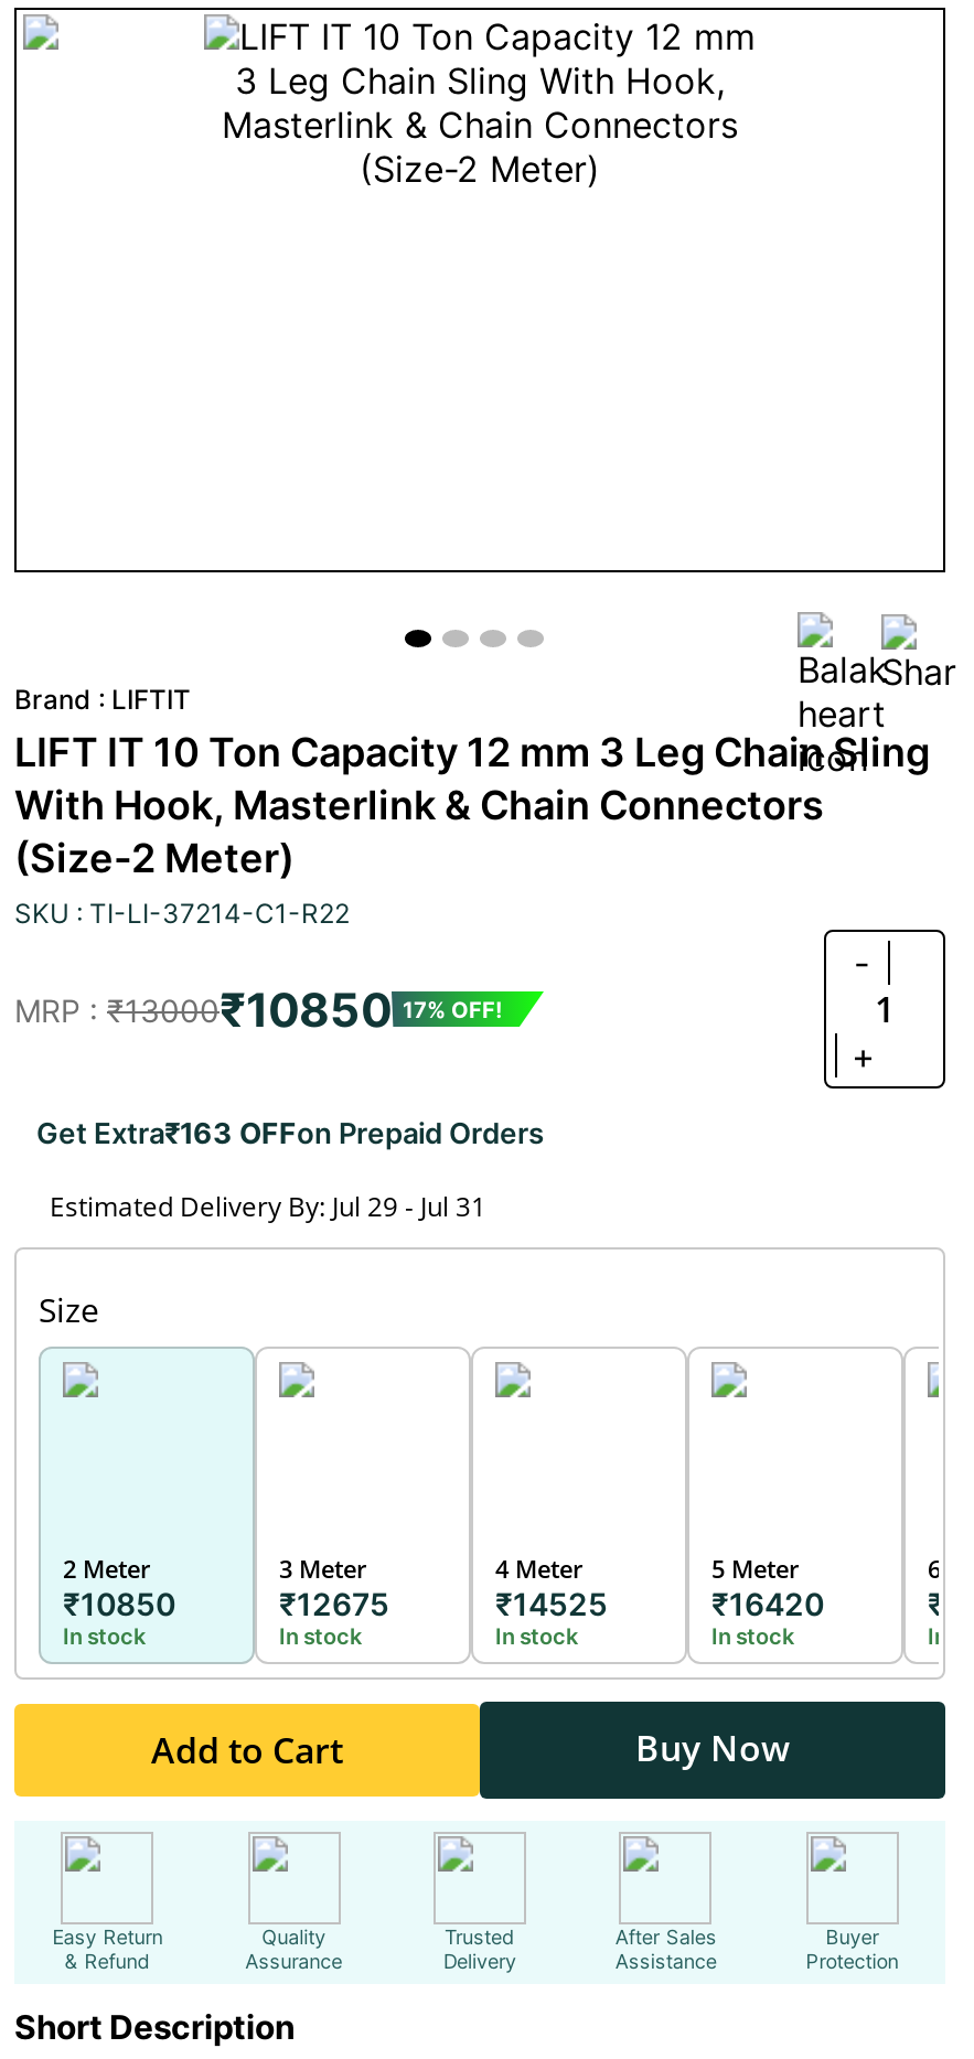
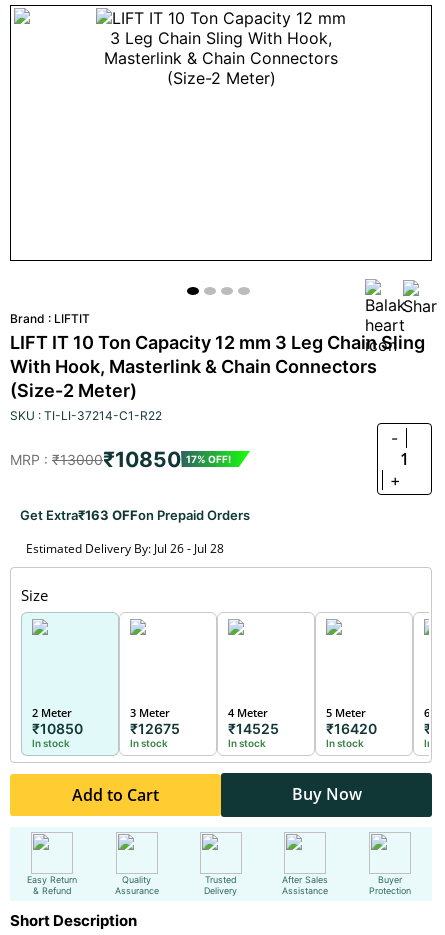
- Estimated Delivery By: Jul 29 - Jul 31
+ Estimated Delivery By: Jul 26 - Jul 28
